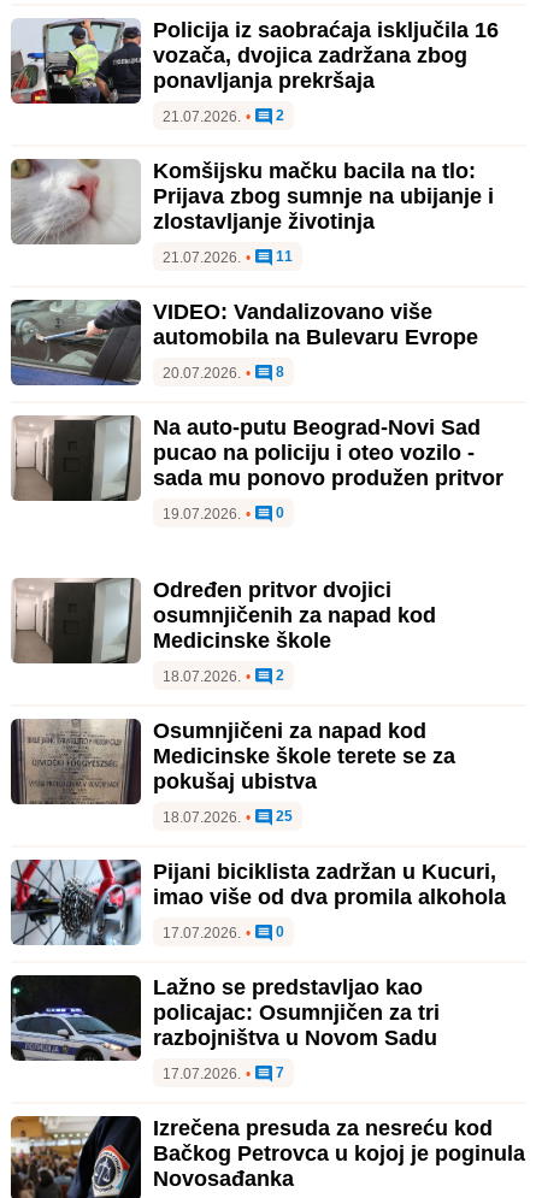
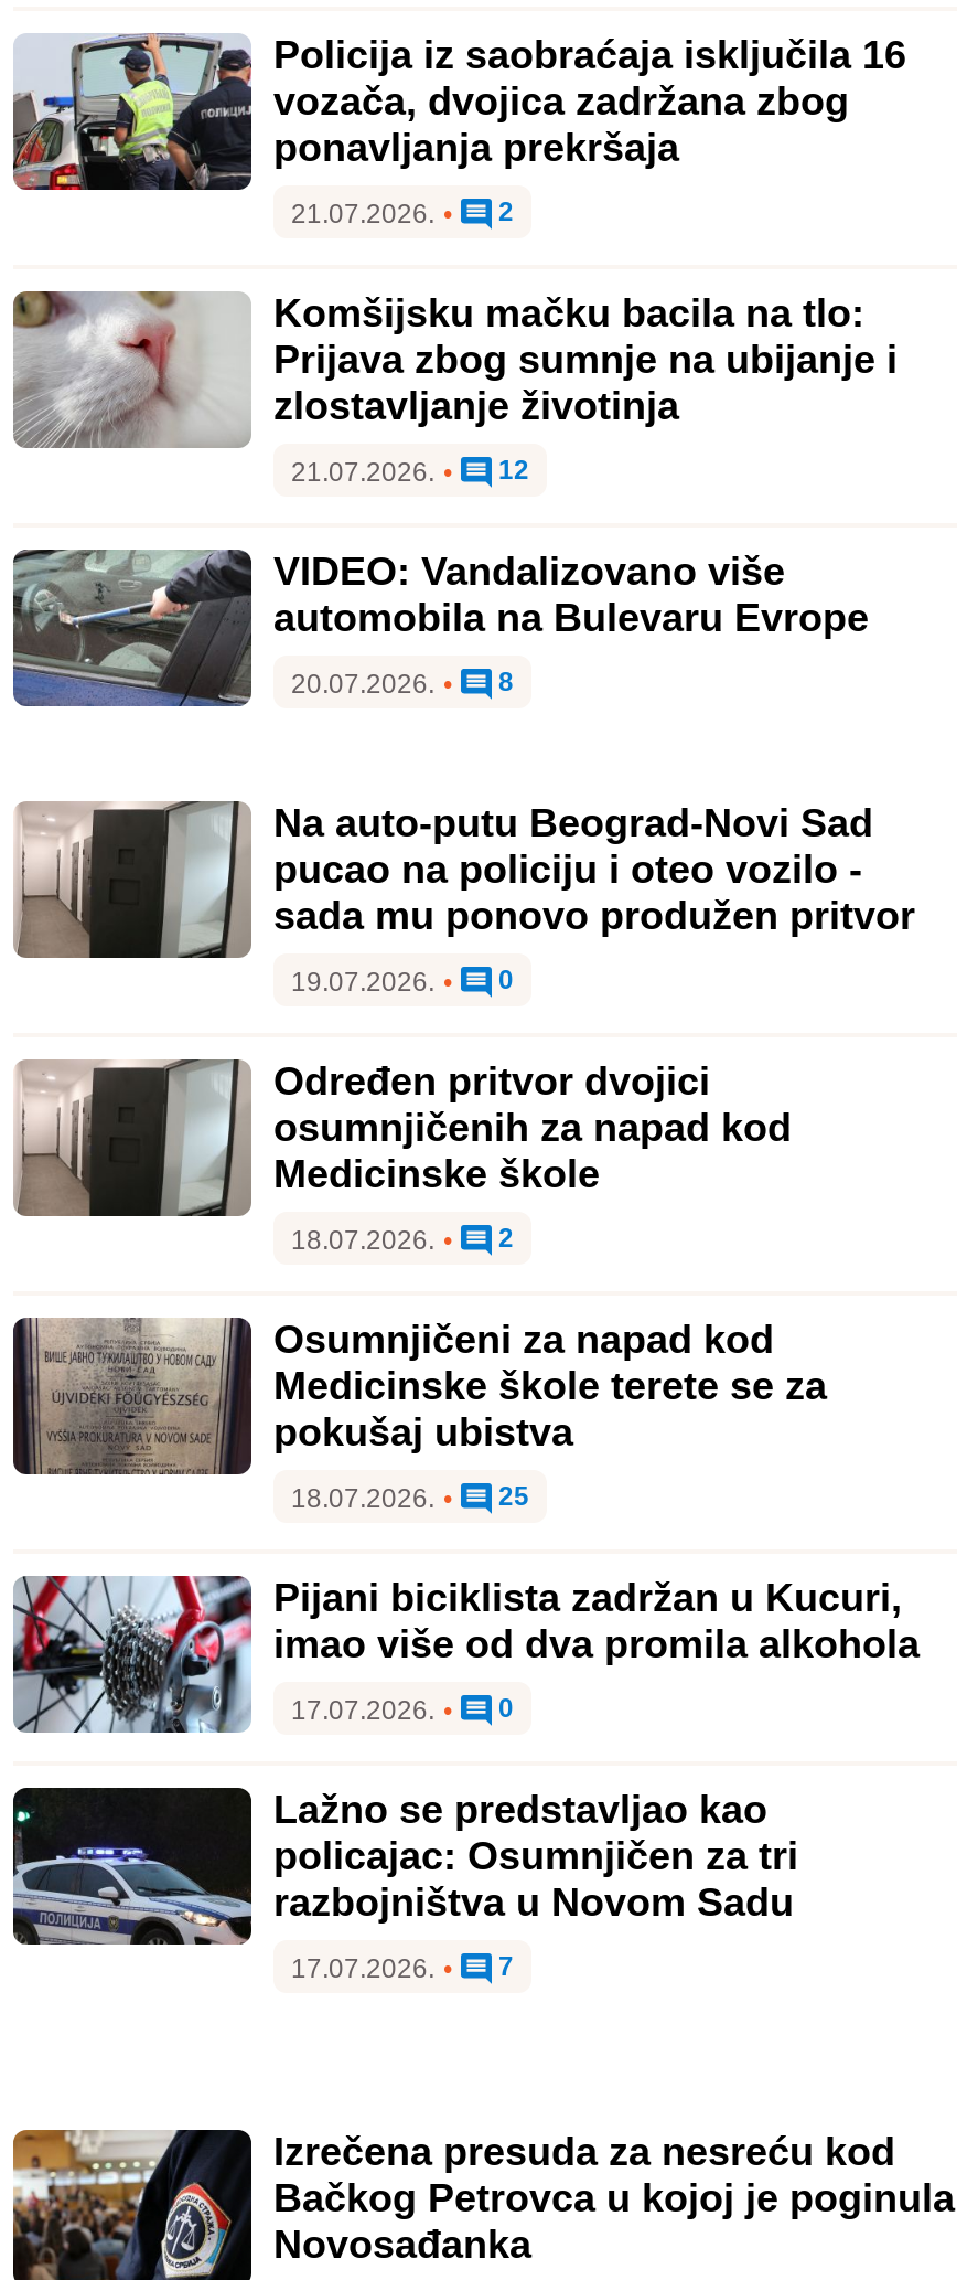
- 21.07.2026. • 11
+ 21.07.2026. • 12
